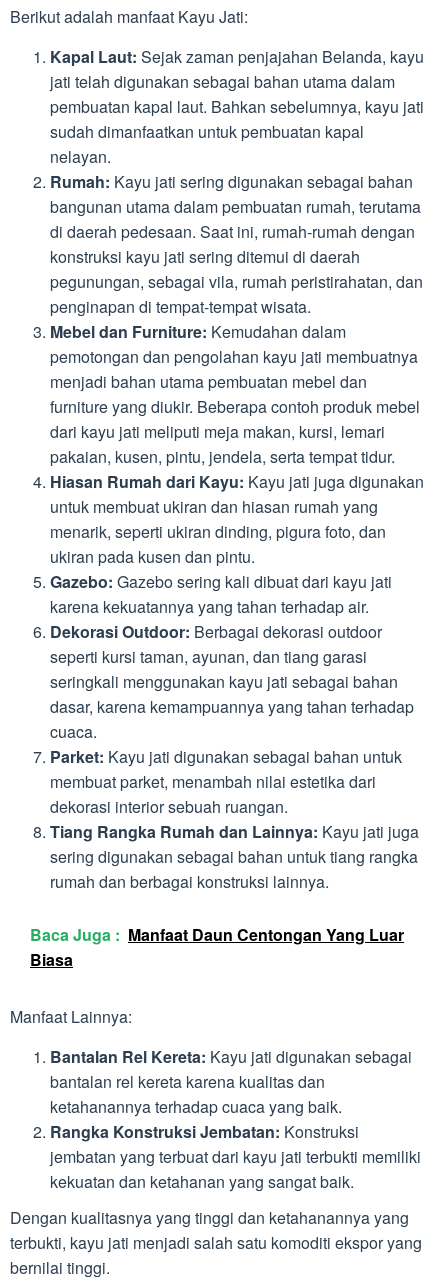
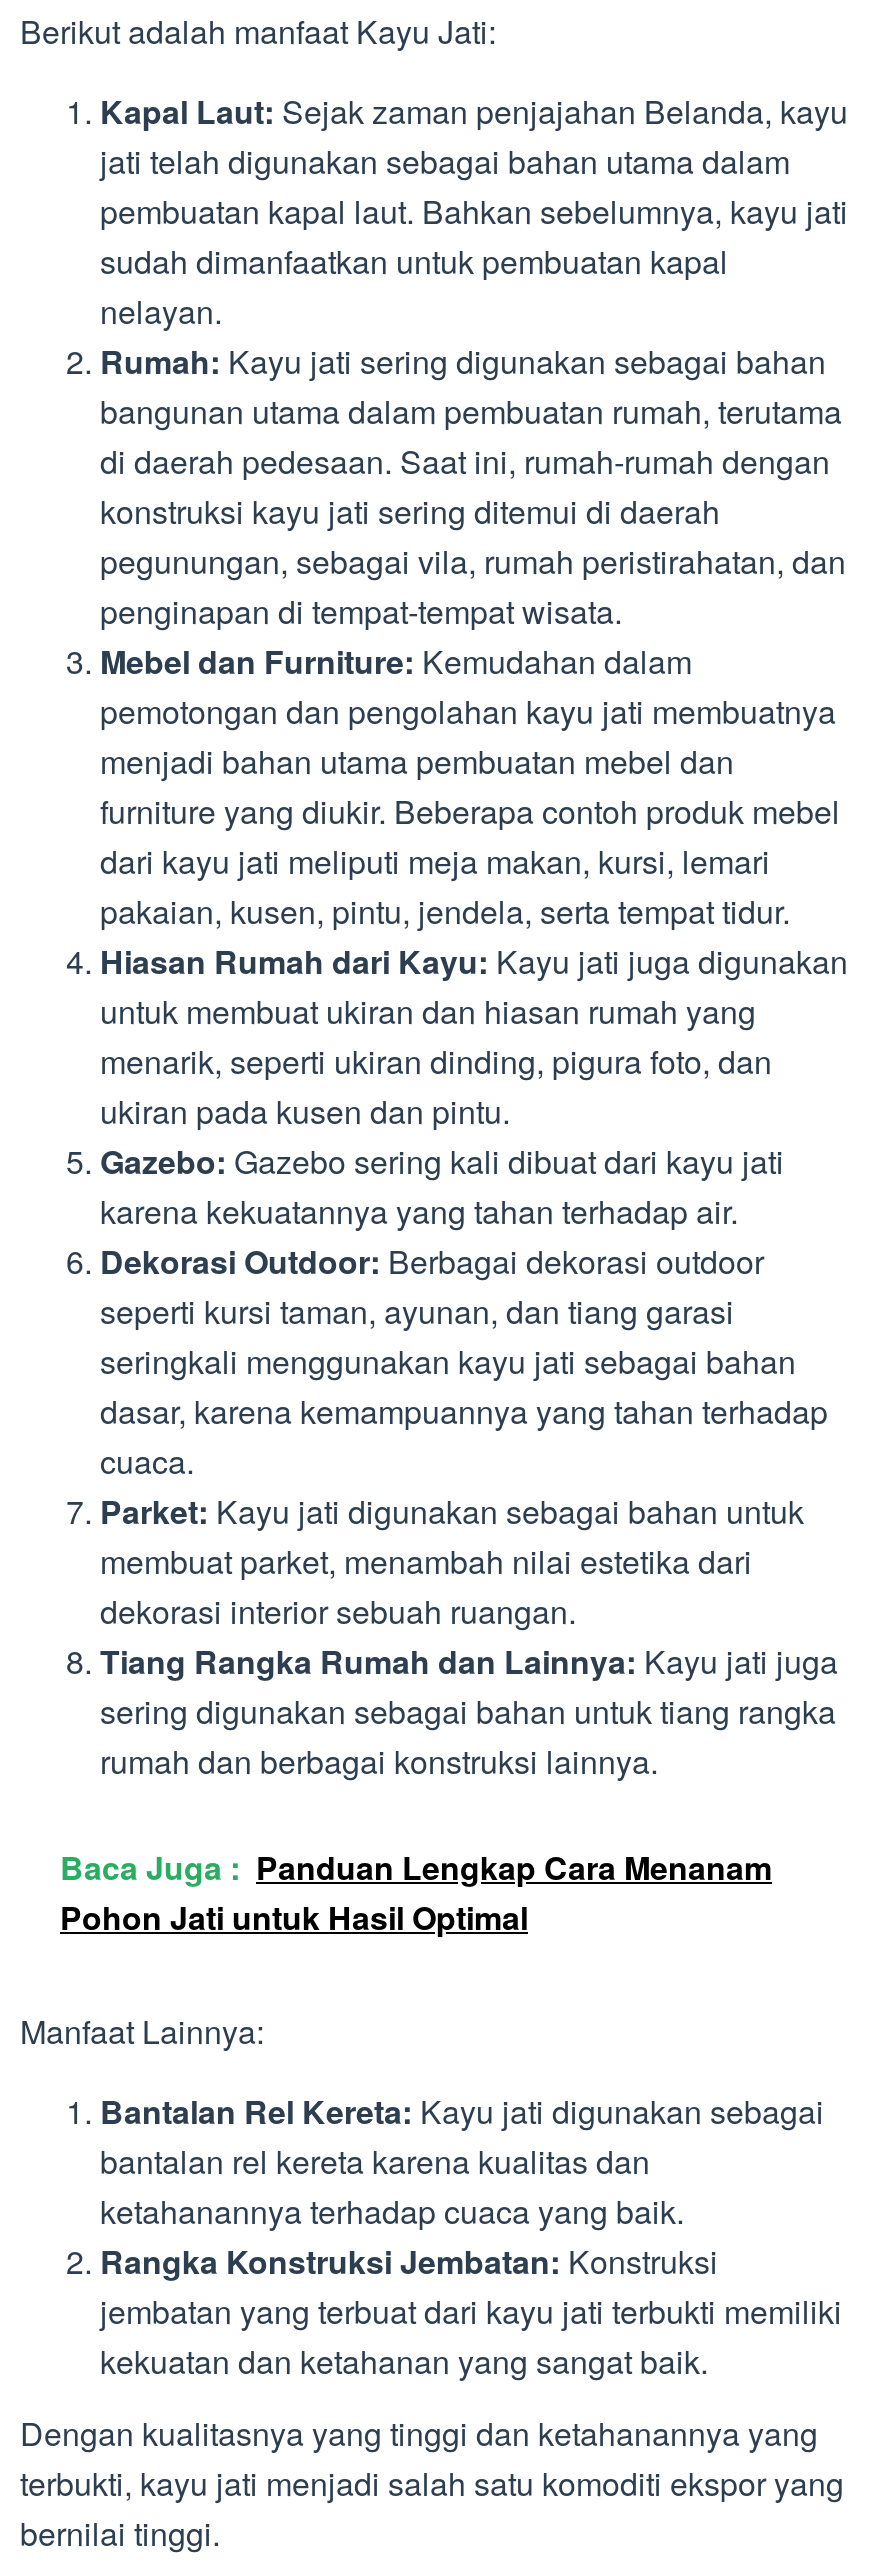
- Baca Juga : Manfaat Daun Centongan Yang Luar
- Biasa
+ Baca Juga : Panduan Lengkap Cara Menanam
+ Pohon Jati untuk Hasil Optimal
